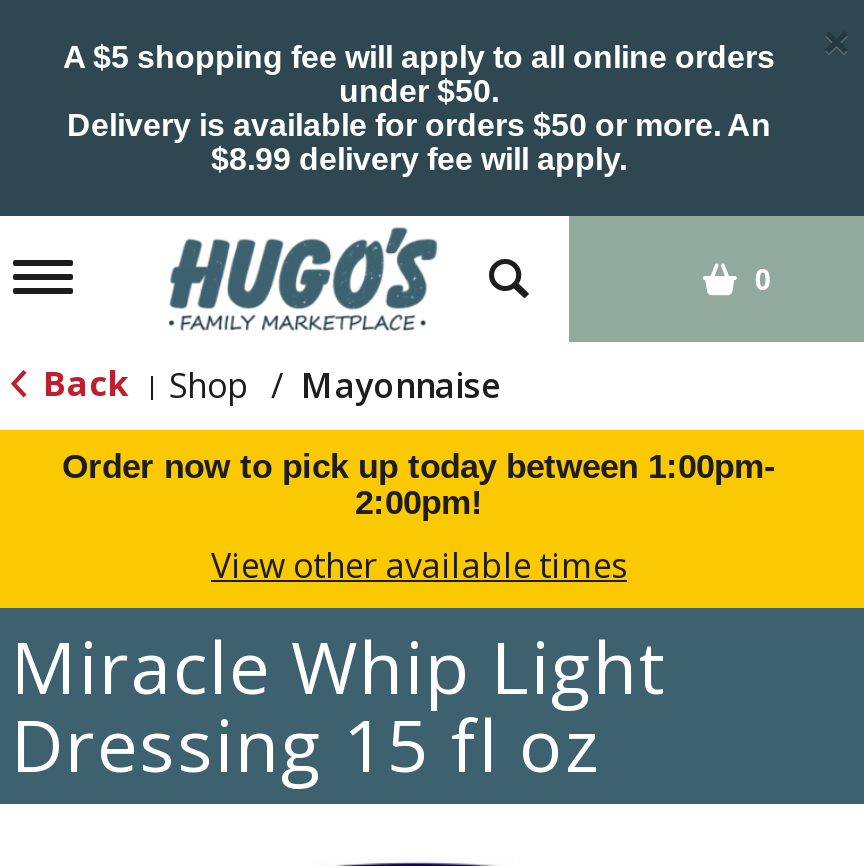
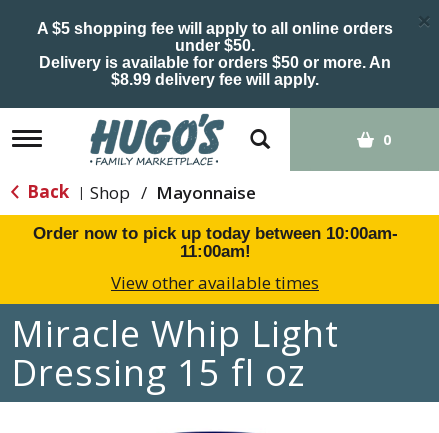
- Order now to pick up today between 1:00pm-
- 2:00pm!
+ Order now to pick up today between 10:00am-
+ 11:00am!
